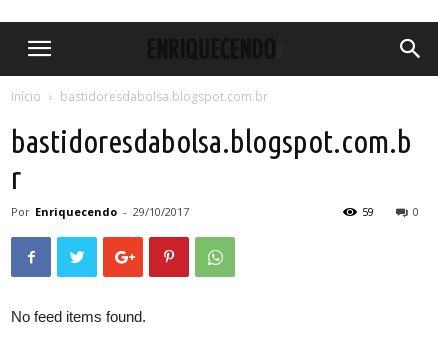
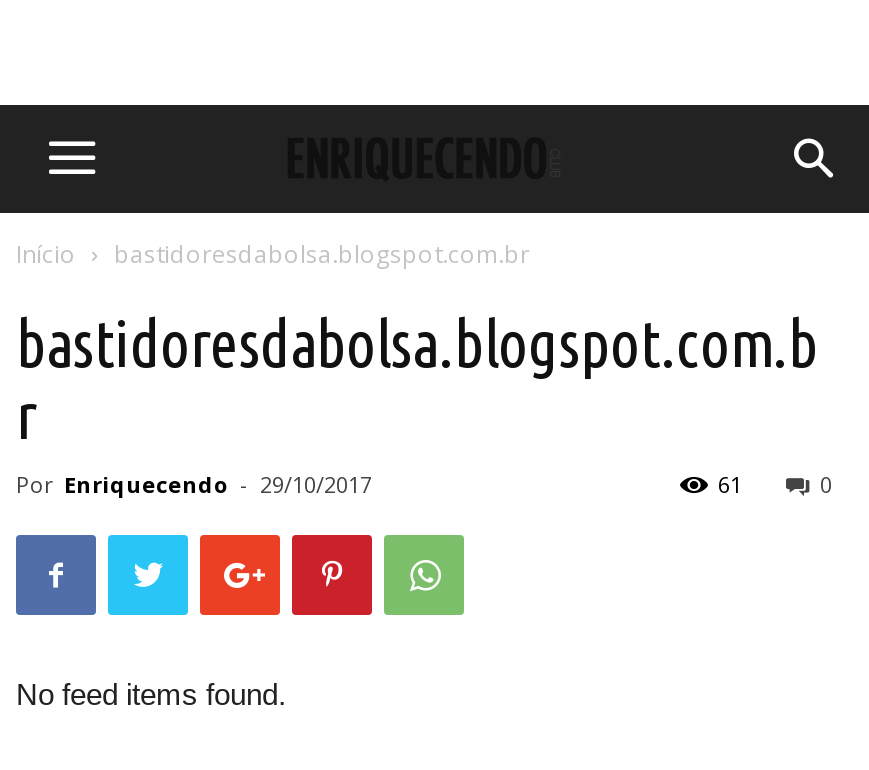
- 59
+ 61
